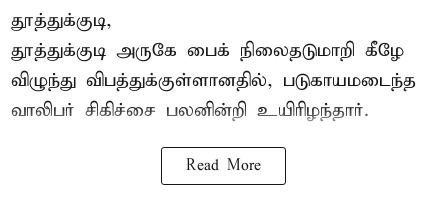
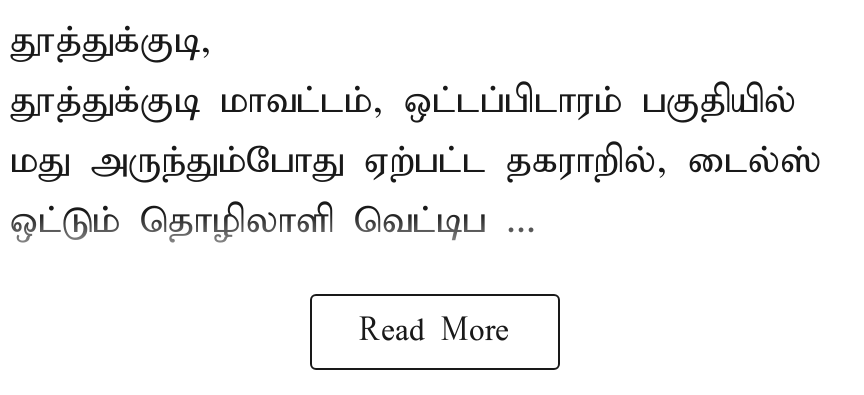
- தூத்துக்குடி அருகே பைக் நிலைதடுமாறி கீழே
- விழுந்து விபத்துக்குள்ளானதில், படுகாயமடைந்த
- வாலிபர் சிகிச்சை பலனின்றி உயிரிழந்தார்.
+ தூத்துக்குடி மாவட்டம், ஒட்டப்பிடாரம் பகுதியில்
+ மது அருந்தும்போது ஏற்பட்ட தகராறில், டைல்ஸ்
+ ஒட்டும் தொழிலாளி வெட்டிப ...
